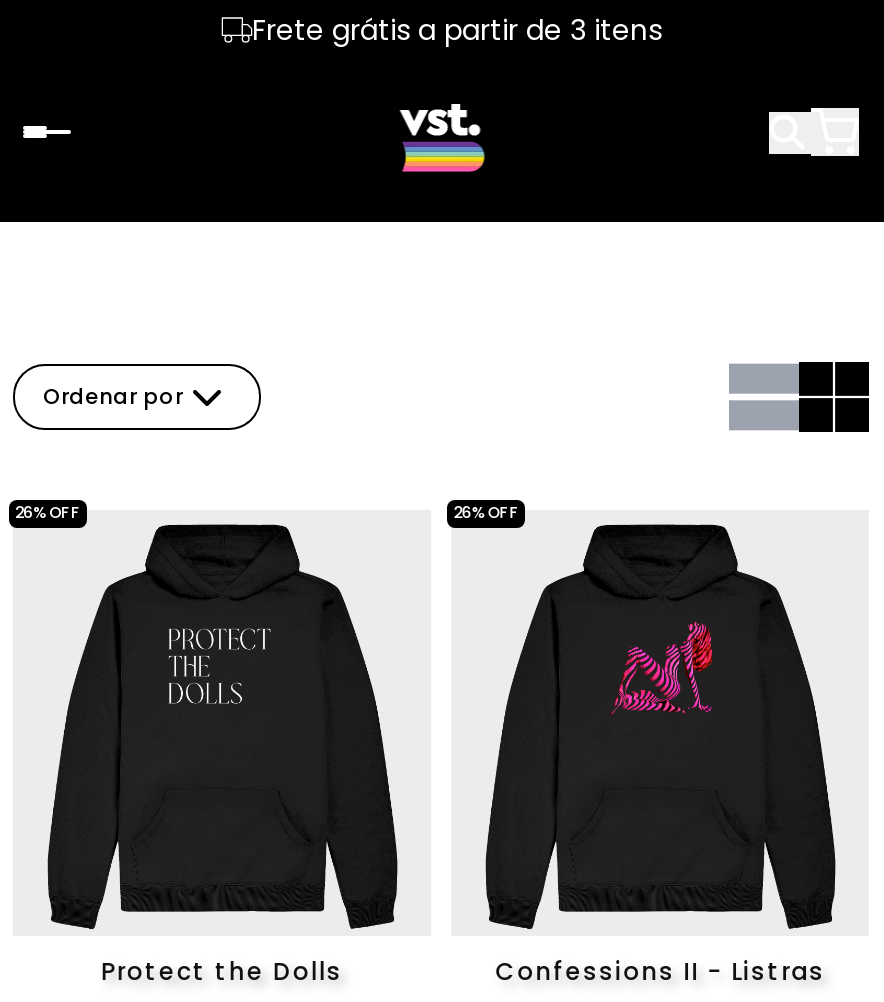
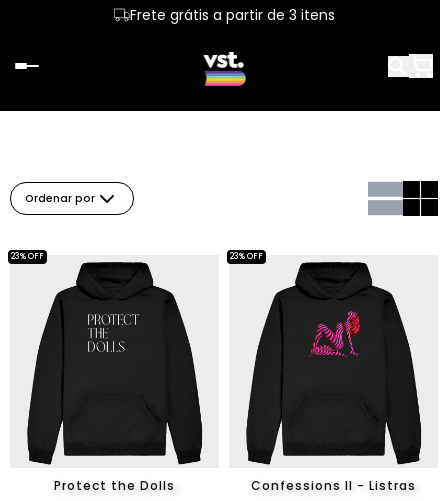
- 26% OFF
+ 23% OFF

- 26% OFF
+ 23% OFF
